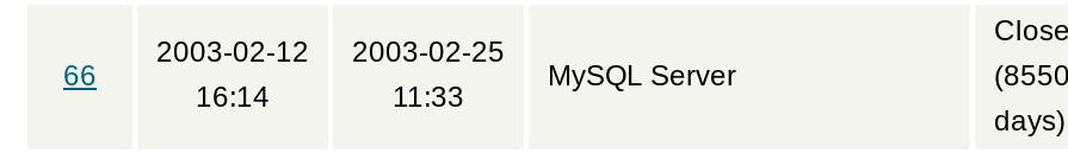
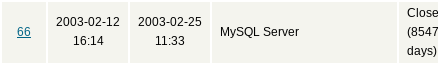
- (8550
+ (8547
